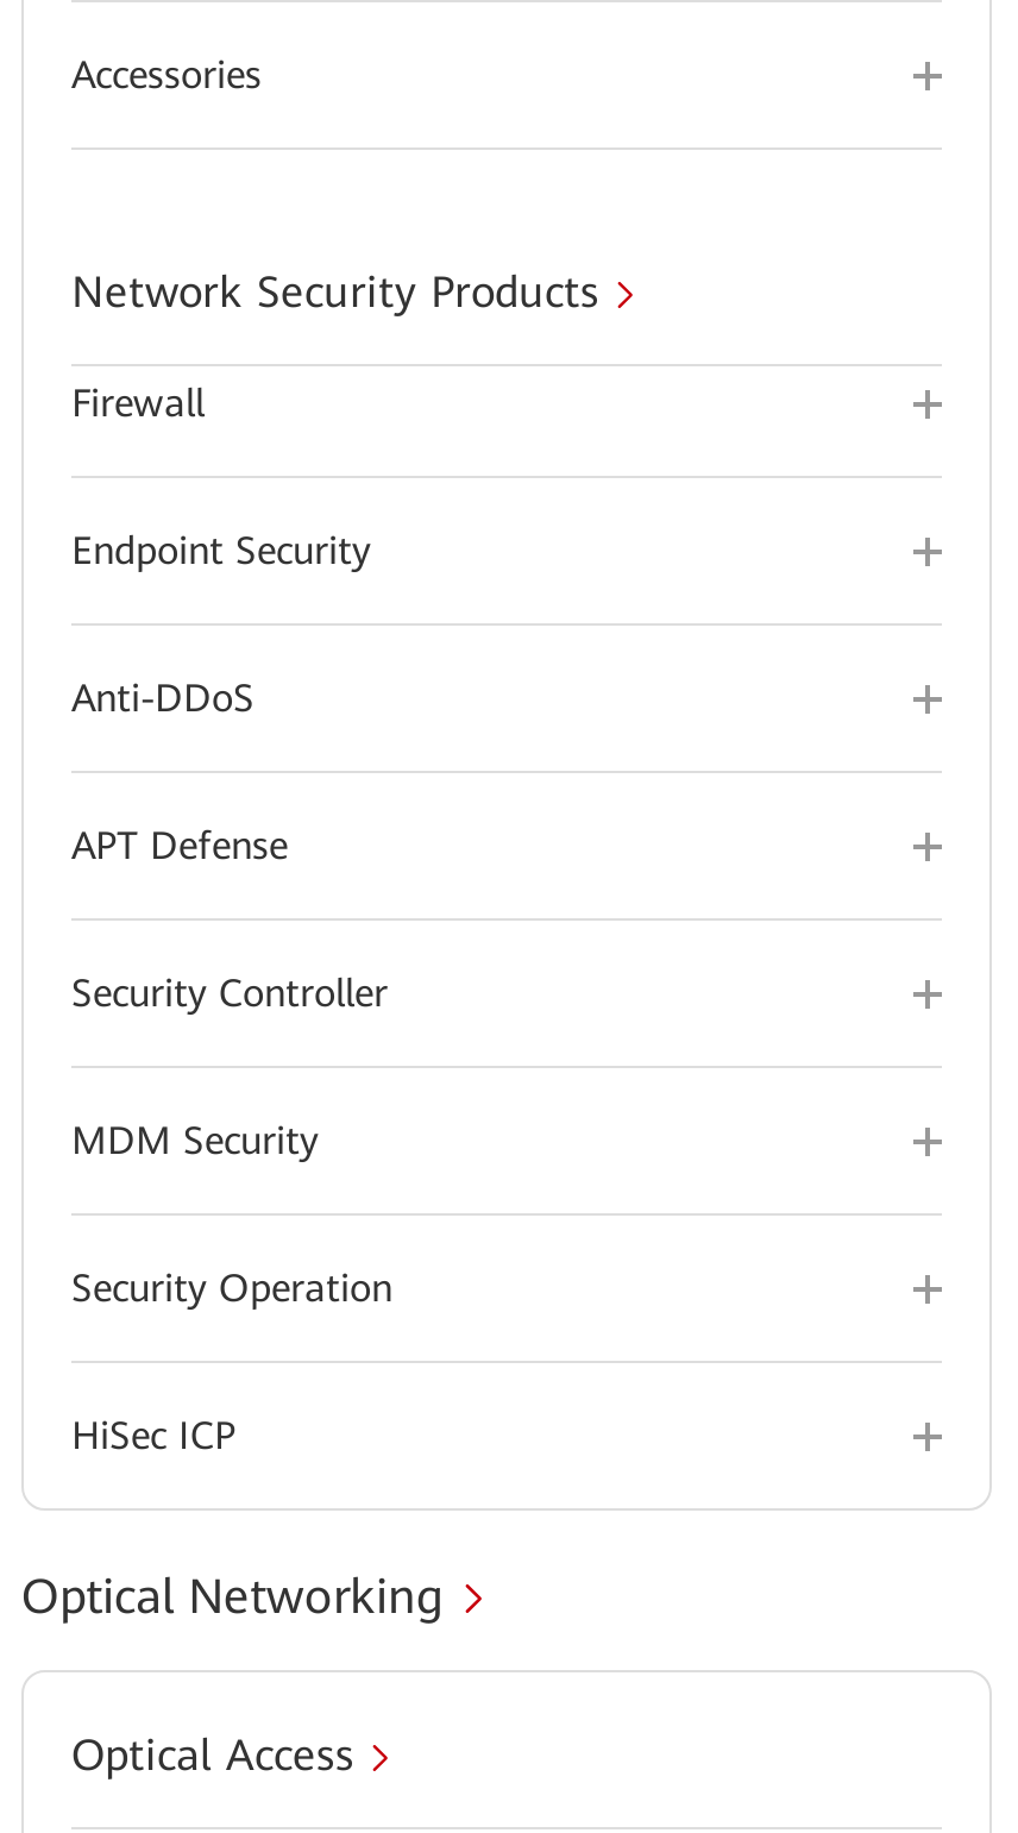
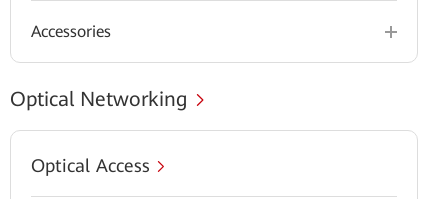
- Network Security Products
- Firewall
- Endpoint Security
- Anti-DDoS
- APT Defense
- Security Controller
- MDM Security
- Security Operation
- HiSec ICP
